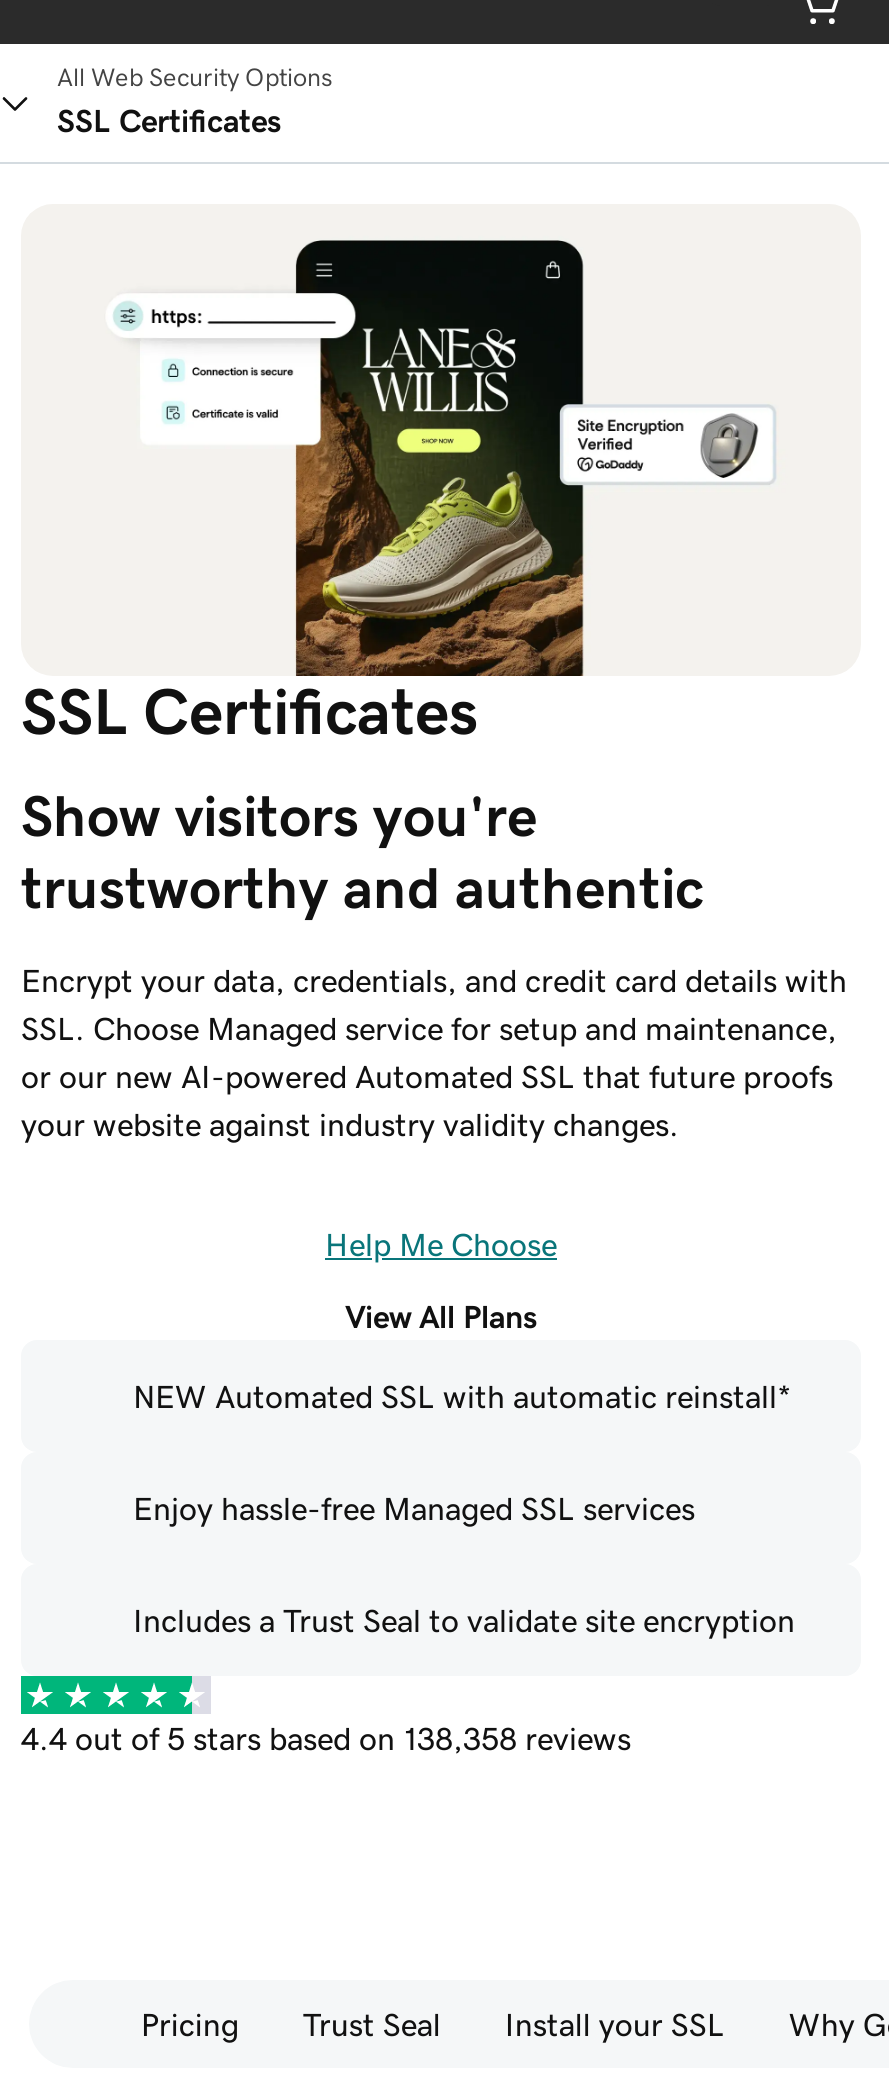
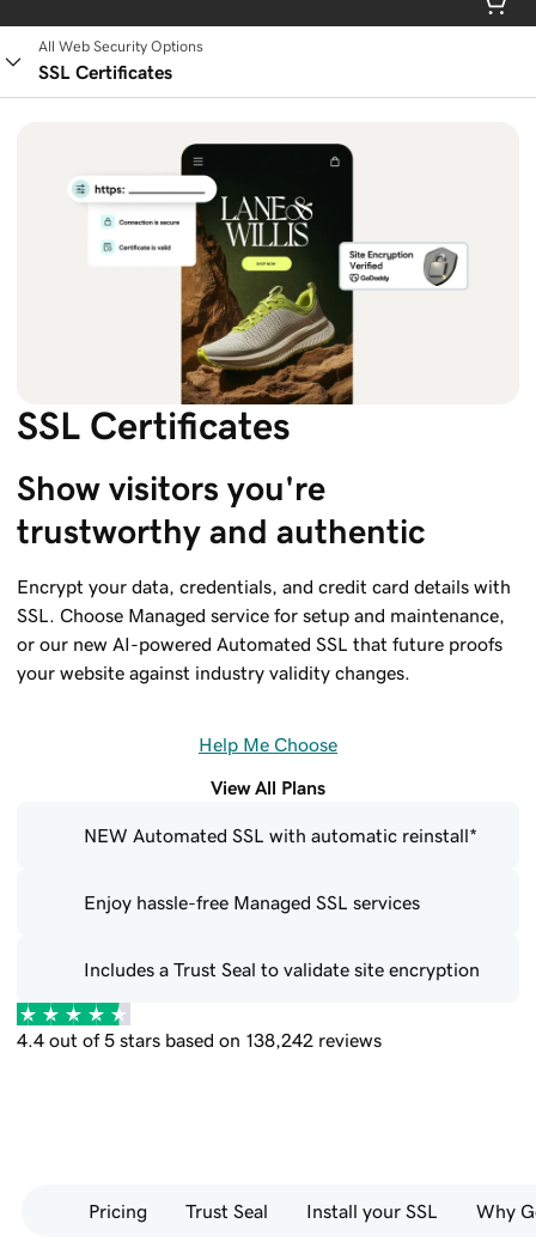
- 4.4 out of 5 stars based on 138,358 reviews
+ 4.4 out of 5 stars based on 138,242 reviews
